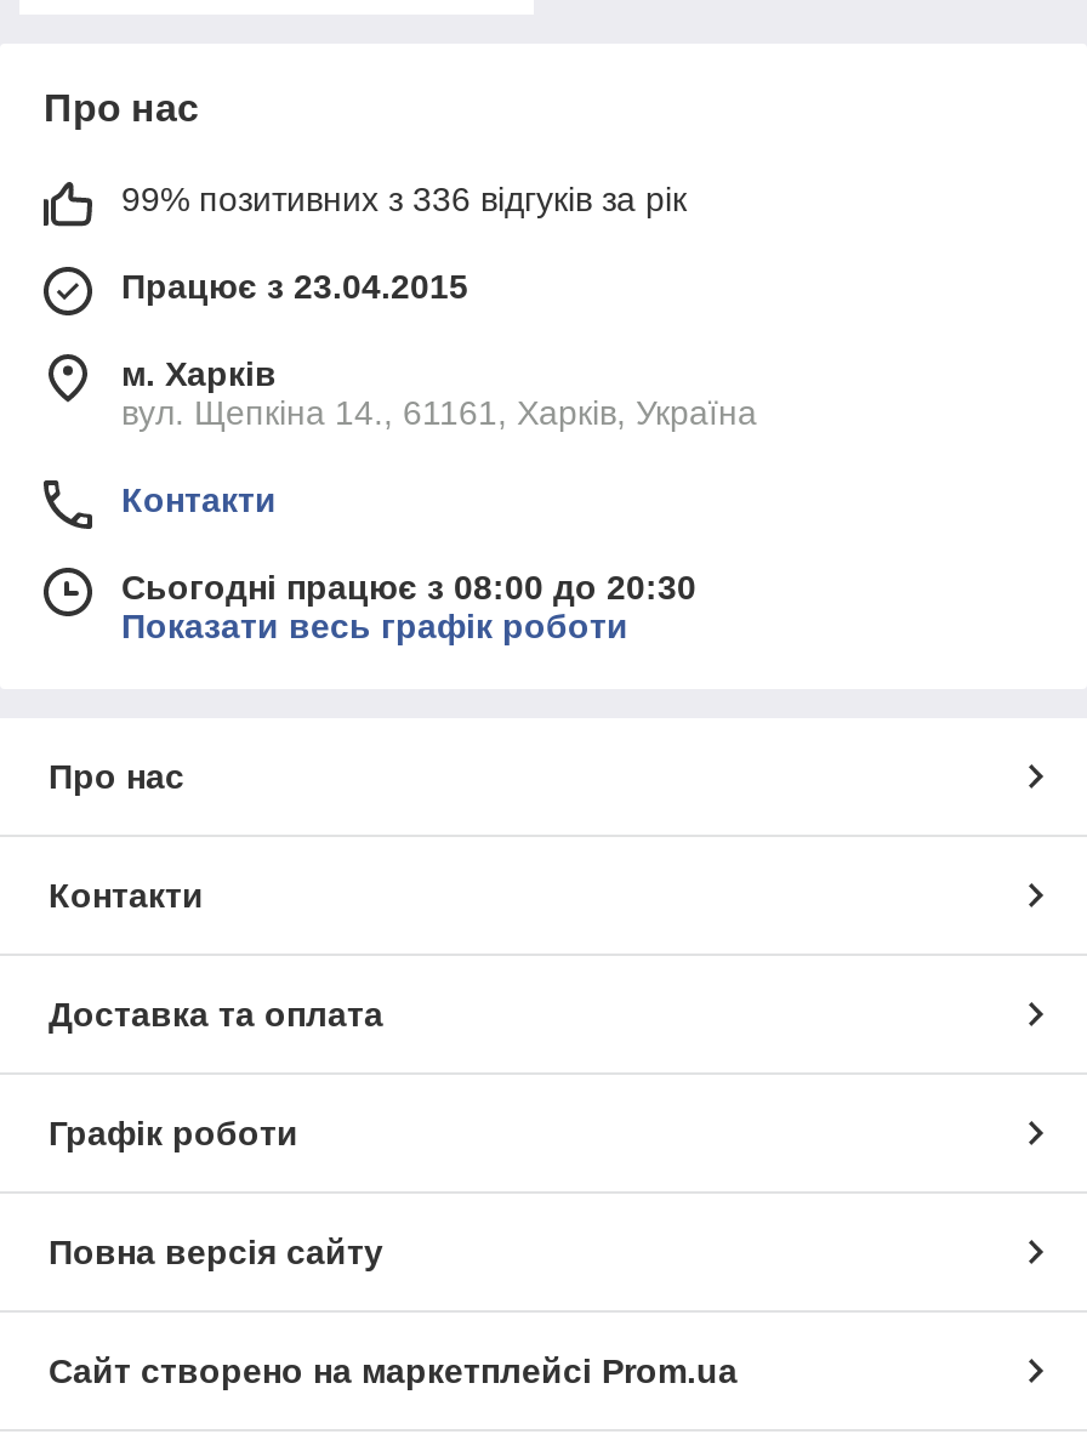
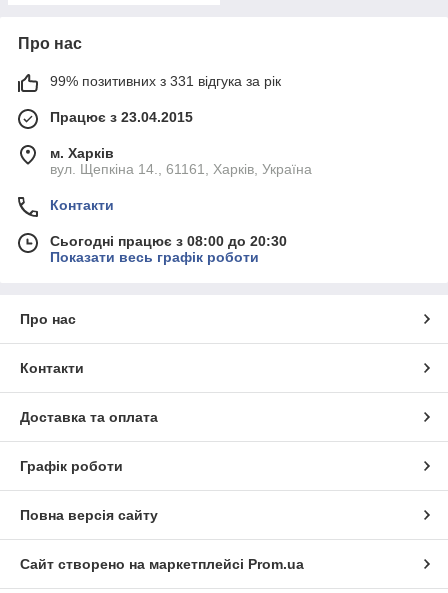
- 99% позитивних з 336 відгуків за рік
+ 99% позитивних з 331 відгука за рік
